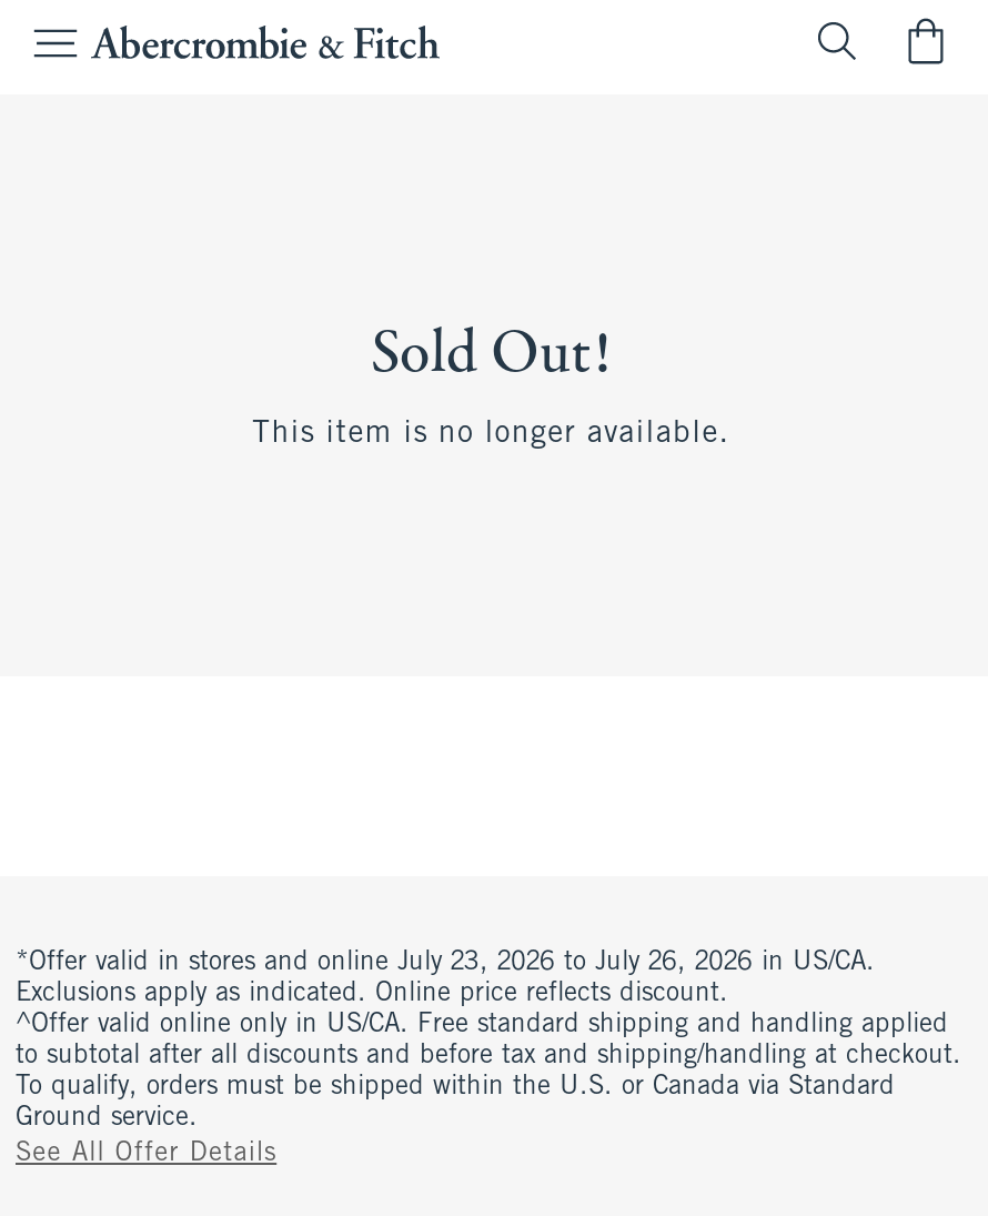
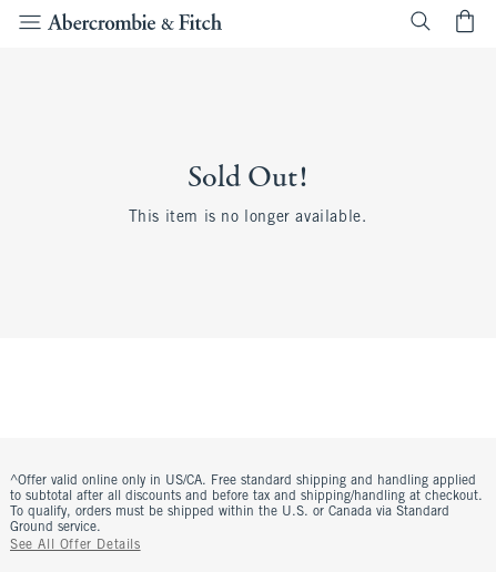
- *Offer valid in stores and online July 23, 2026 to July 26, 2026 in US/CA.
- Exclusions apply as indicated. Online price reflects discount.
